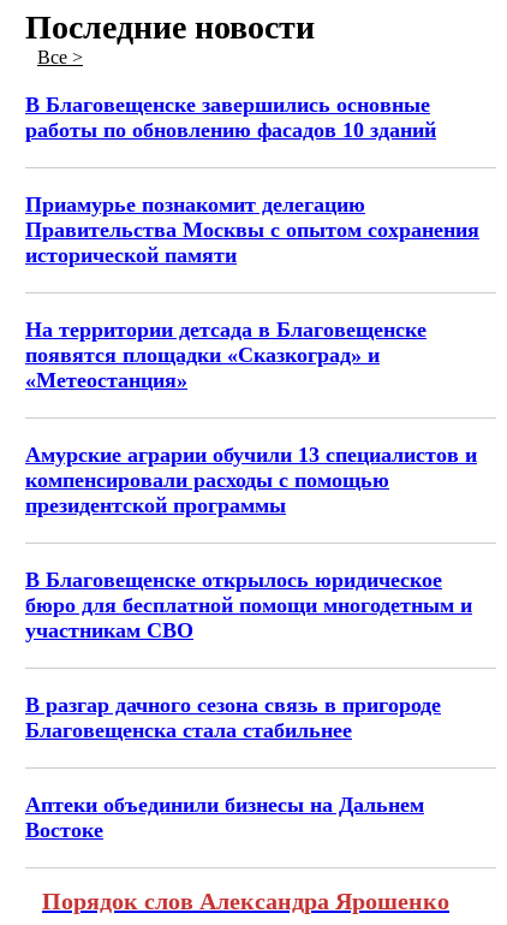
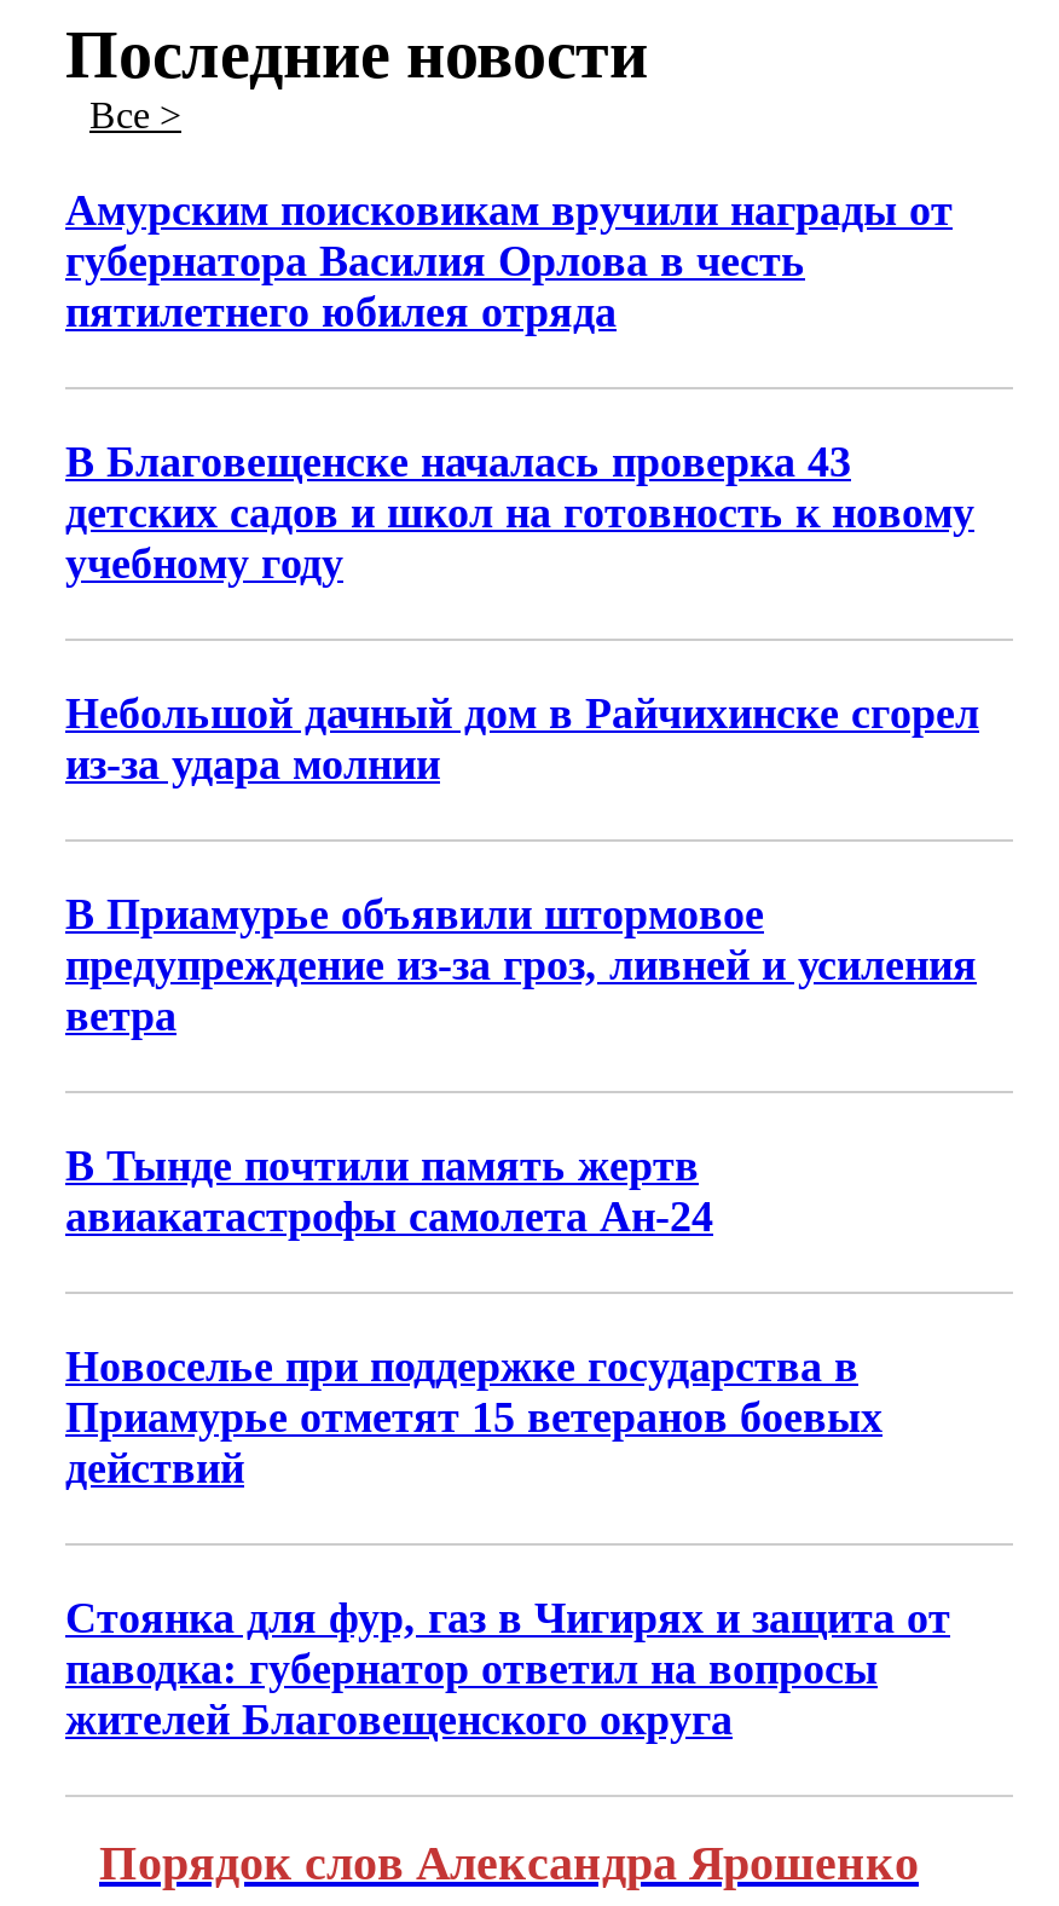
- В Благовещенске завершились основные
- работы по обновлению фасадов 10 зданий
+ Амурским поисковикам вручили награды от
+ губернатора Василия Орлова в честь
+ пятилетнего юбилея отряда

- Приамурье познакомит делегацию
- Правительства Москвы с опытом сохранения
- исторической памяти
+ В Благовещенске началась проверка 43
+ детских садов и школ на готовность к новому
+ учебному году

- На территории детсада в Благовещенске
- появятся площадки «Сказкоград» и
- «Метеостанция»
+ Небольшой дачный дом в Райчихинске сгорел
+ из-за удара молнии

- Амурские аграрии обучили 13 специалистов и
- компенсировали расходы с помощью
- президентской программы
+ В Приамурье объявили штормовое
+ предупреждение из-за гроз, ливней и усиления
+ ветра

- В Благовещенске открылось юридическое
- бюро для бесплатной помощи многодетным и
- участникам СВО
+ В Тынде почтили память жертв
+ авиакатастрофы самолета Ан-24

- В разгар дачного сезона связь в пригороде
- Благовещенска стала стабильнее
+ Новоселье при поддержке государства в
+ Приамурье отметят 15 ветеранов боевых
+ действий

- Аптеки объединили бизнесы на Дальнем
- Востоке
+ Стоянка для фур, газ в Чигирях и защита от
+ паводка: губернатор ответил на вопросы
+ жителей Благовещенского округа
